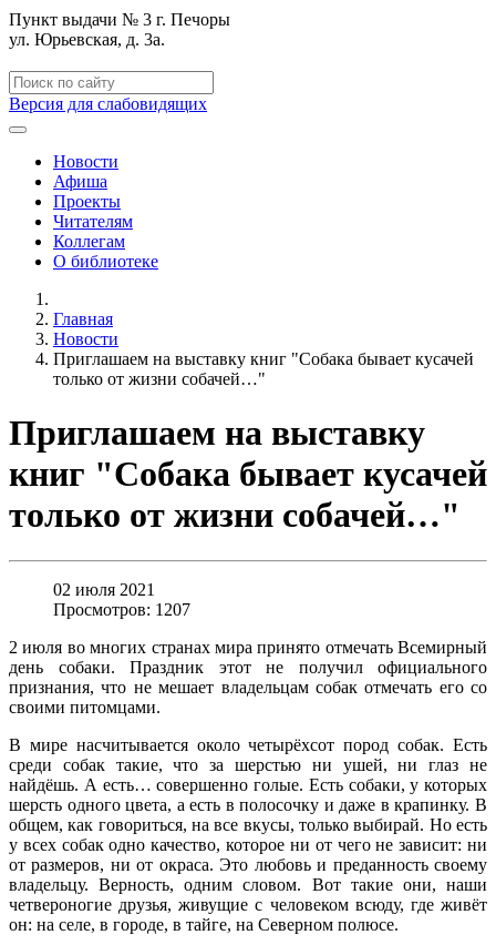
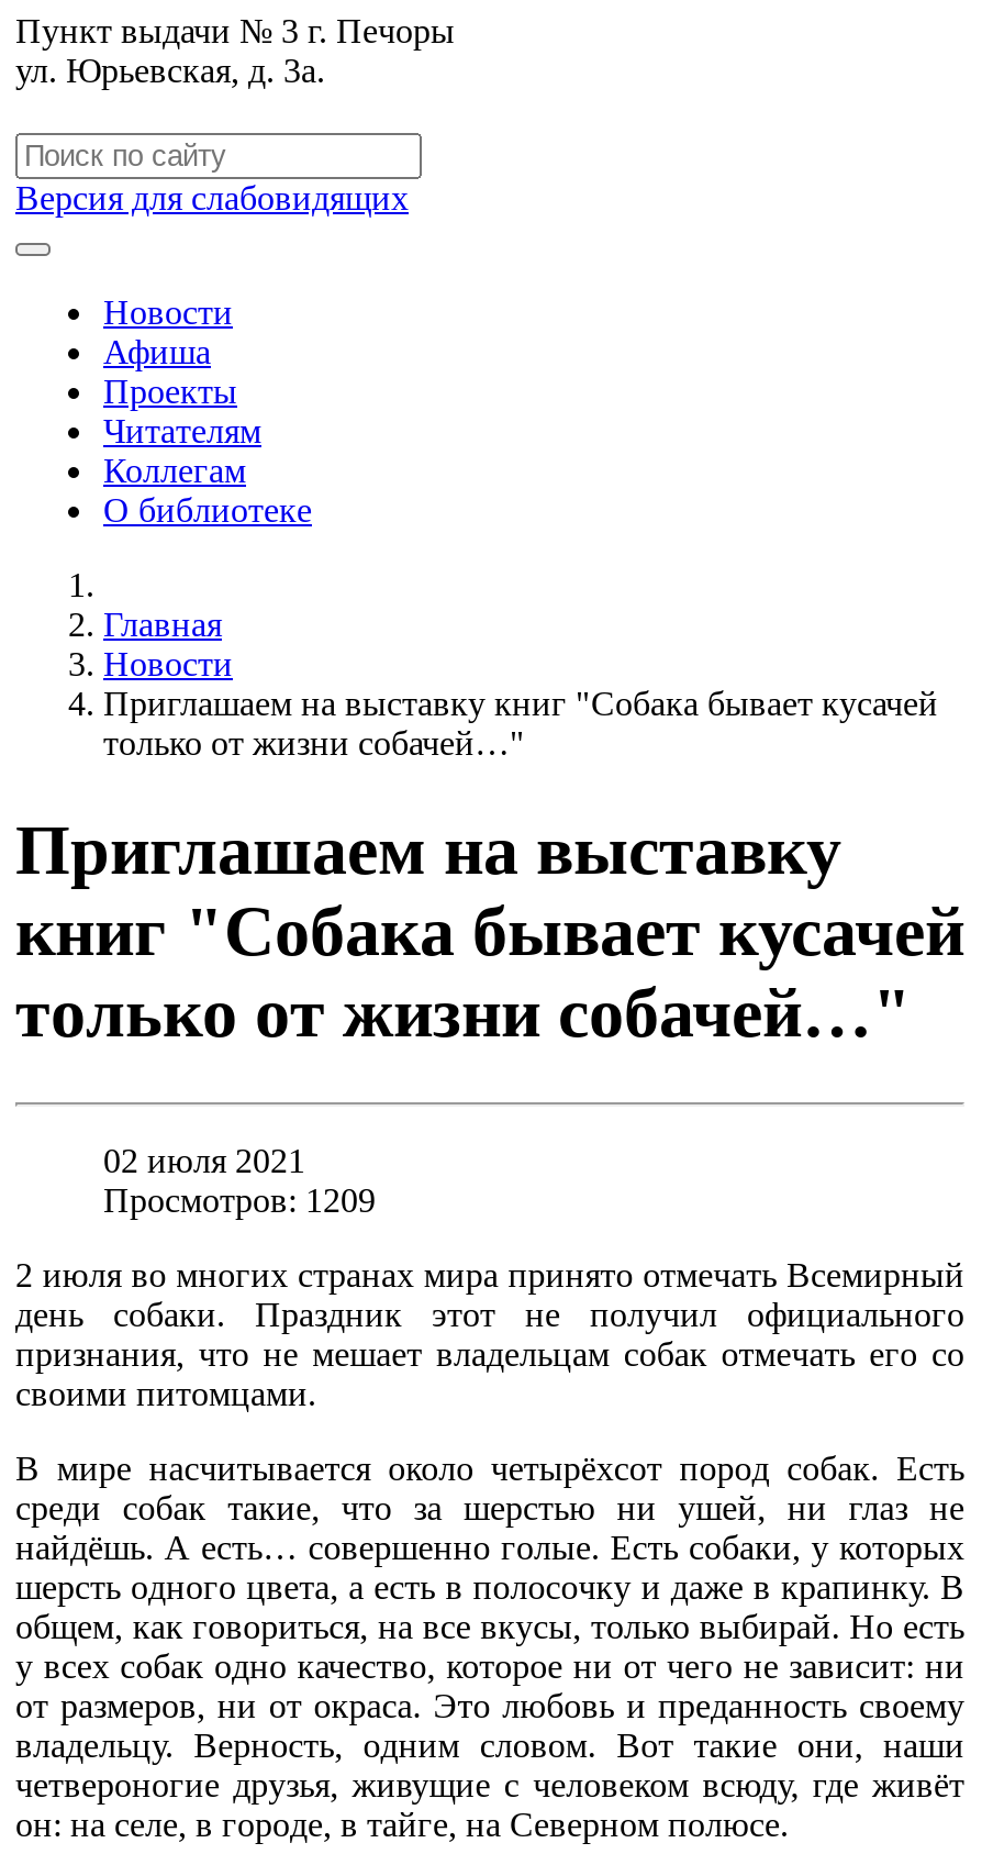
- Просмотров: 1207
+ Просмотров: 1209
